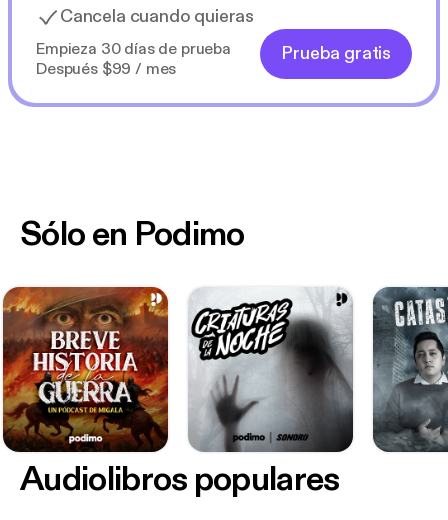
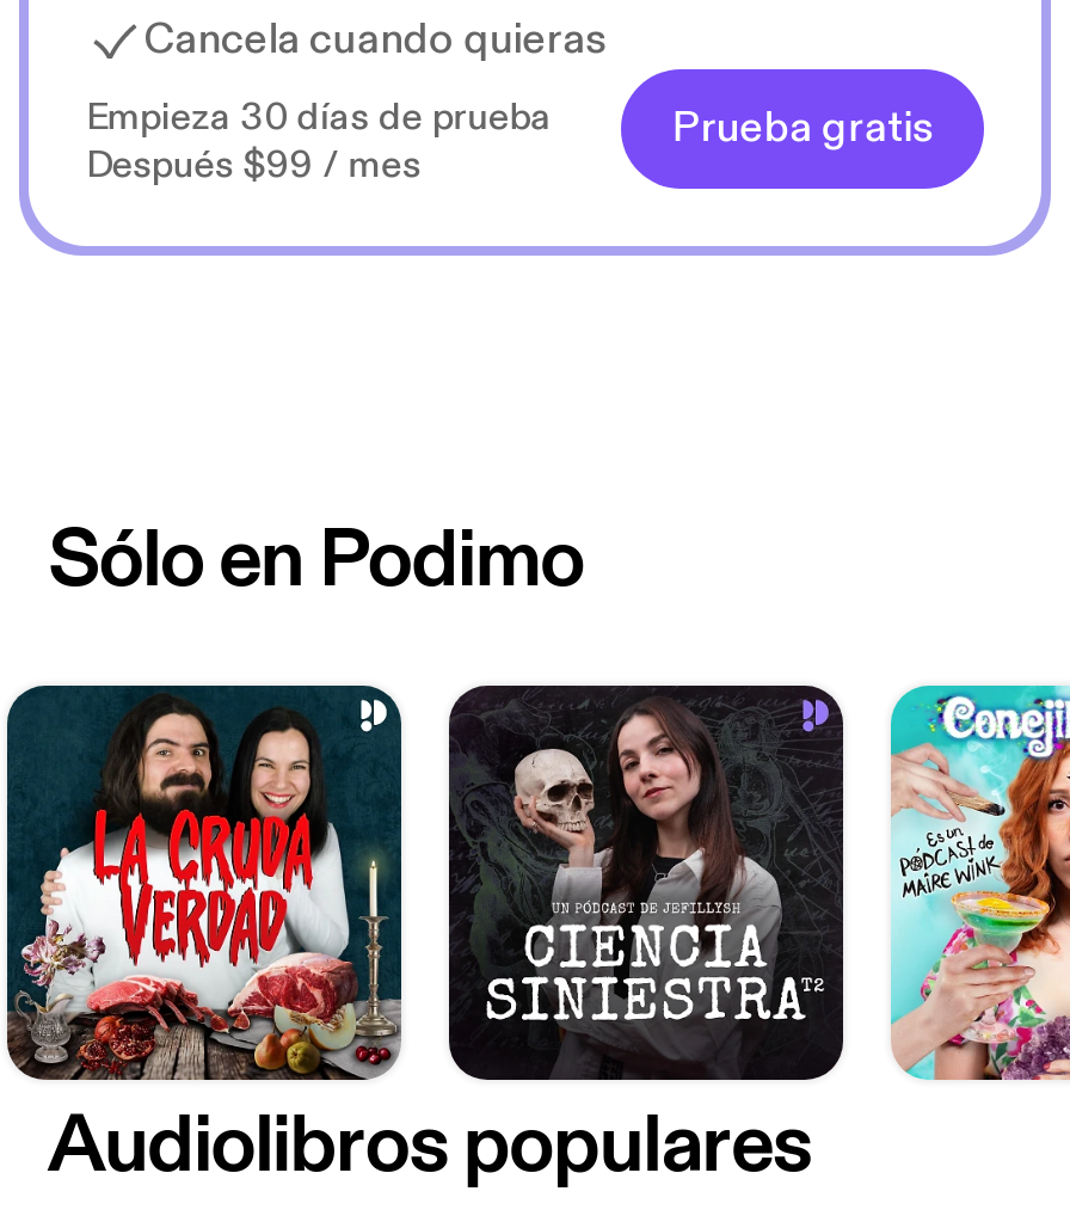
- [image]
+ [image]

- [image]
+ [image]

- [image]
+ [image]
